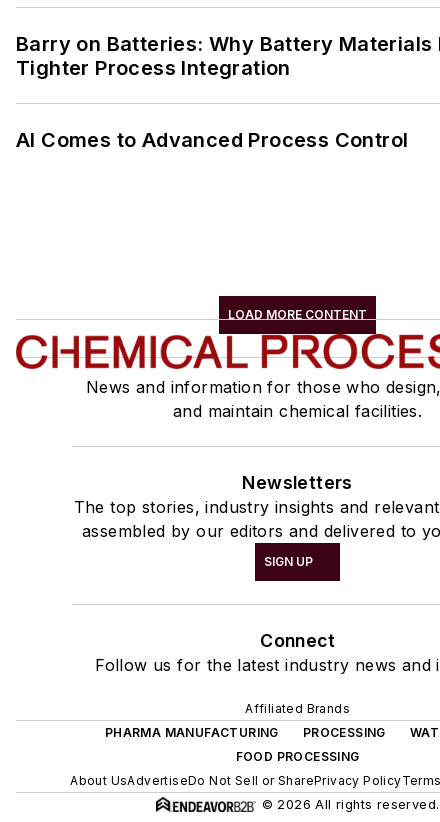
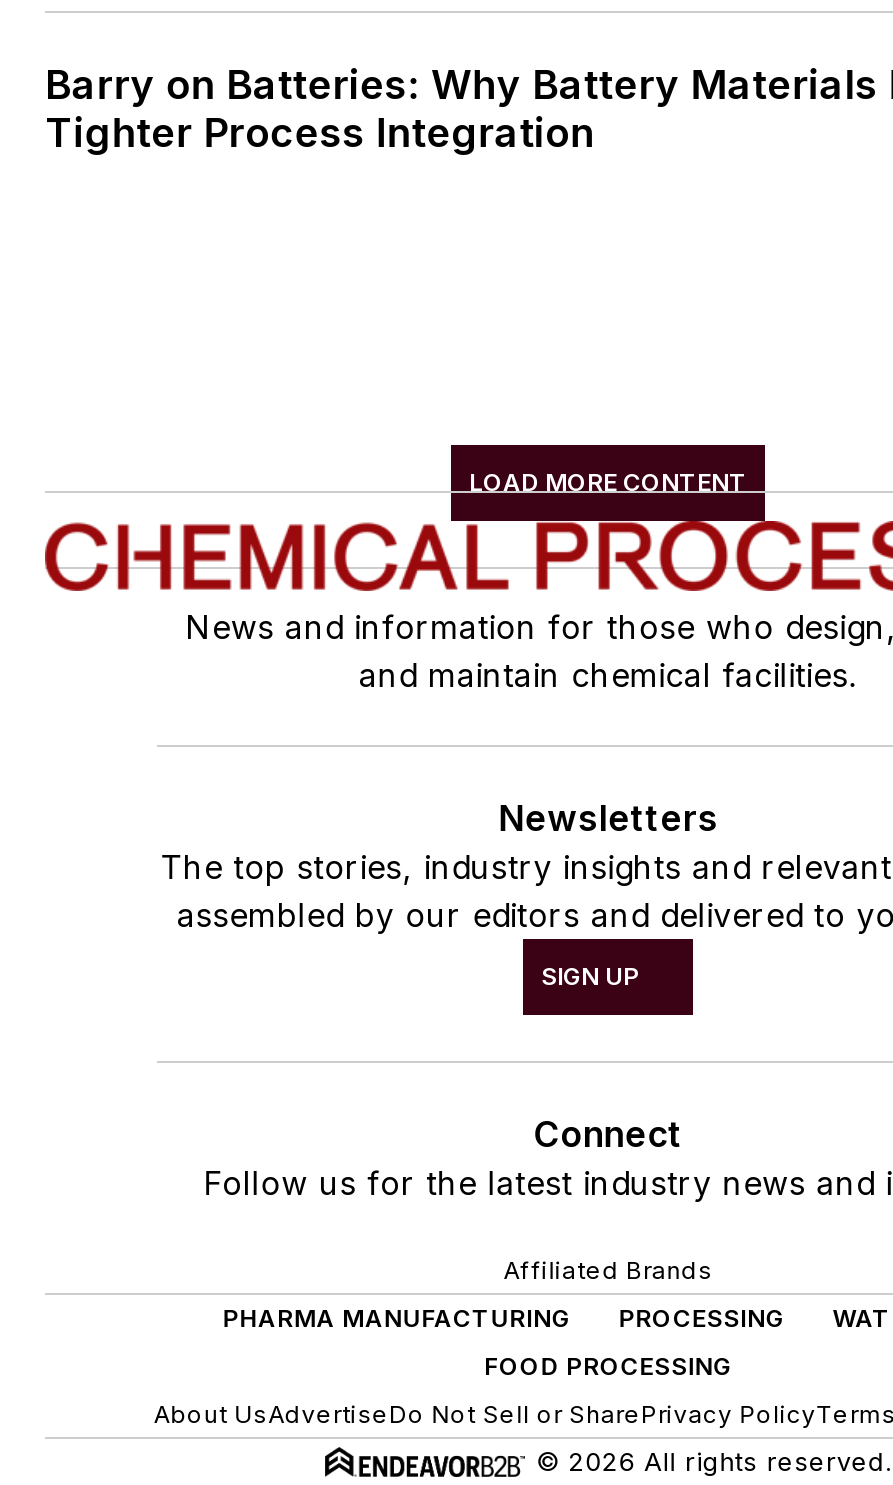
- AI Comes to Advanced Process Control
